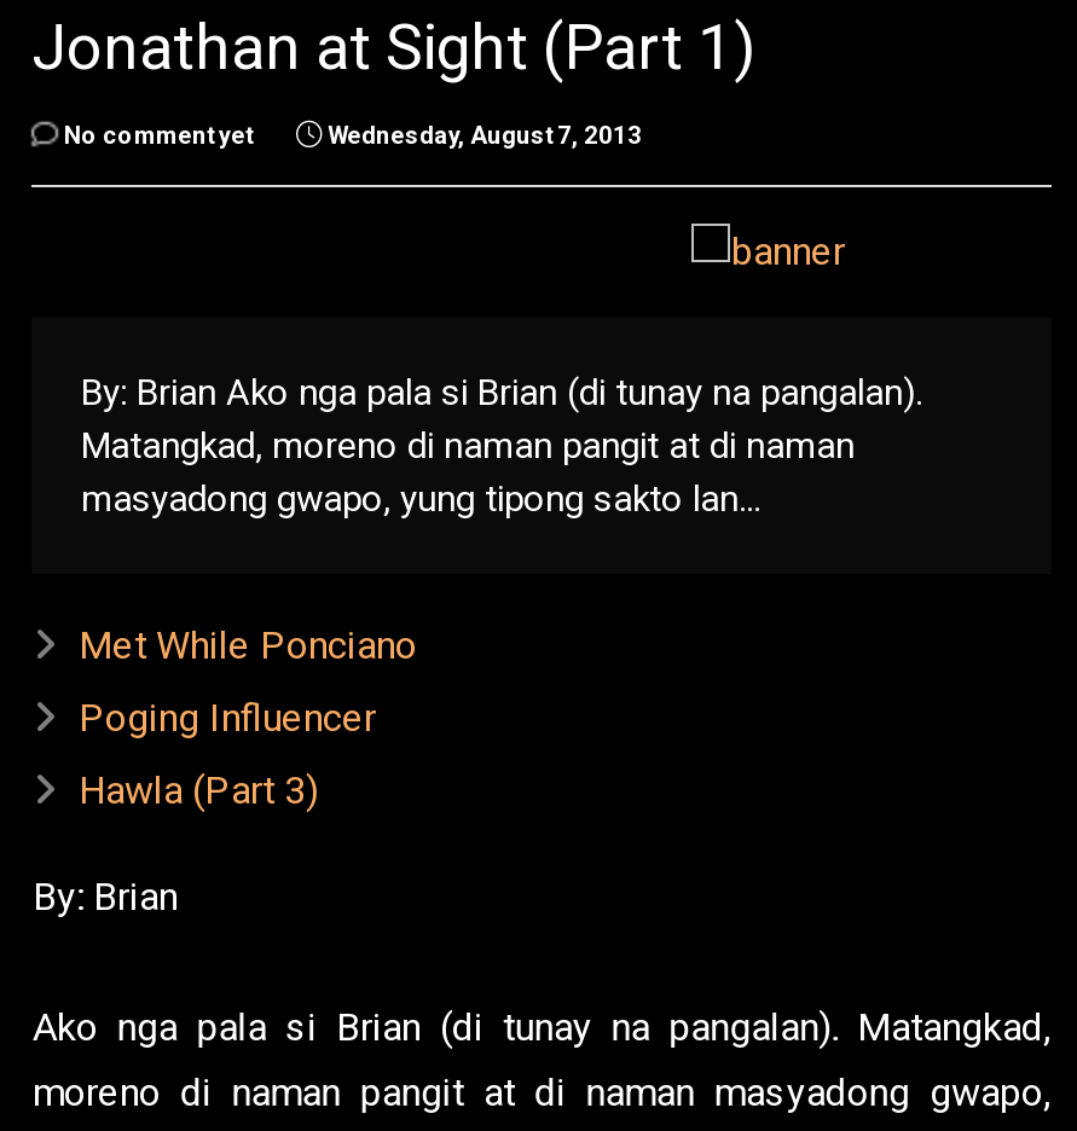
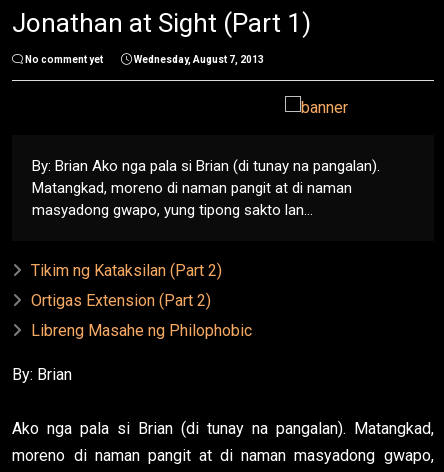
- Met While Ponciano
+ Tikim ng Kataksilan (Part 2)

- Poging Influencer
+ Ortigas Extension (Part 2)

- Hawla (Part 3)
+ Libreng Masahe ng Philophobic
